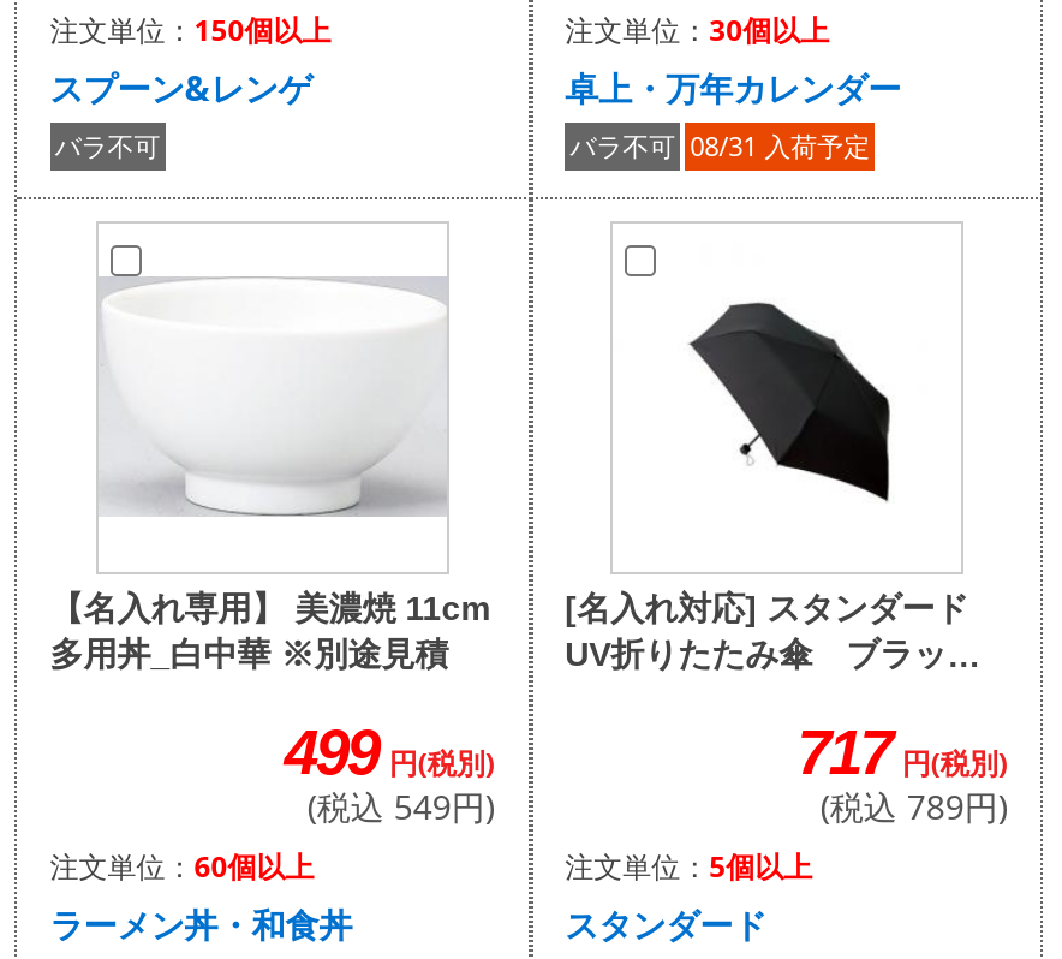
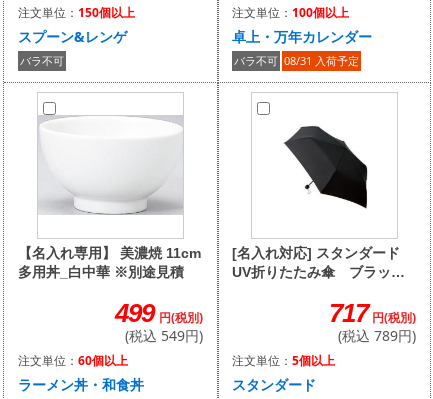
- 注文単位：30個以上
+ 注文単位：100個以上
